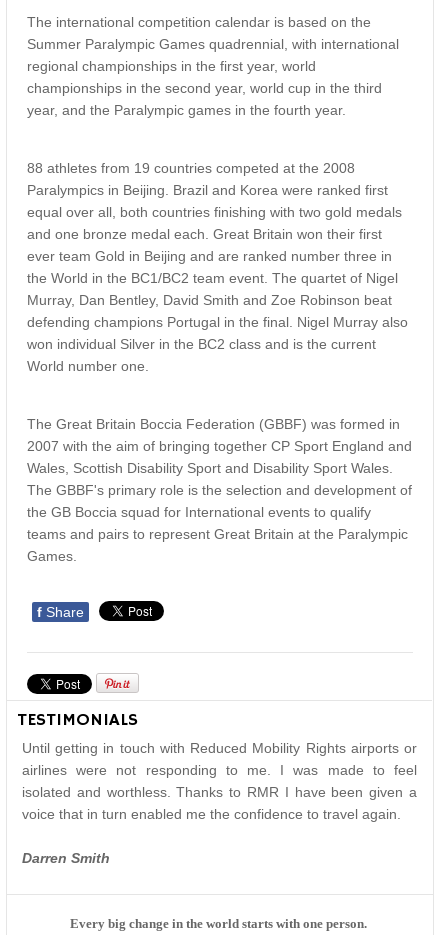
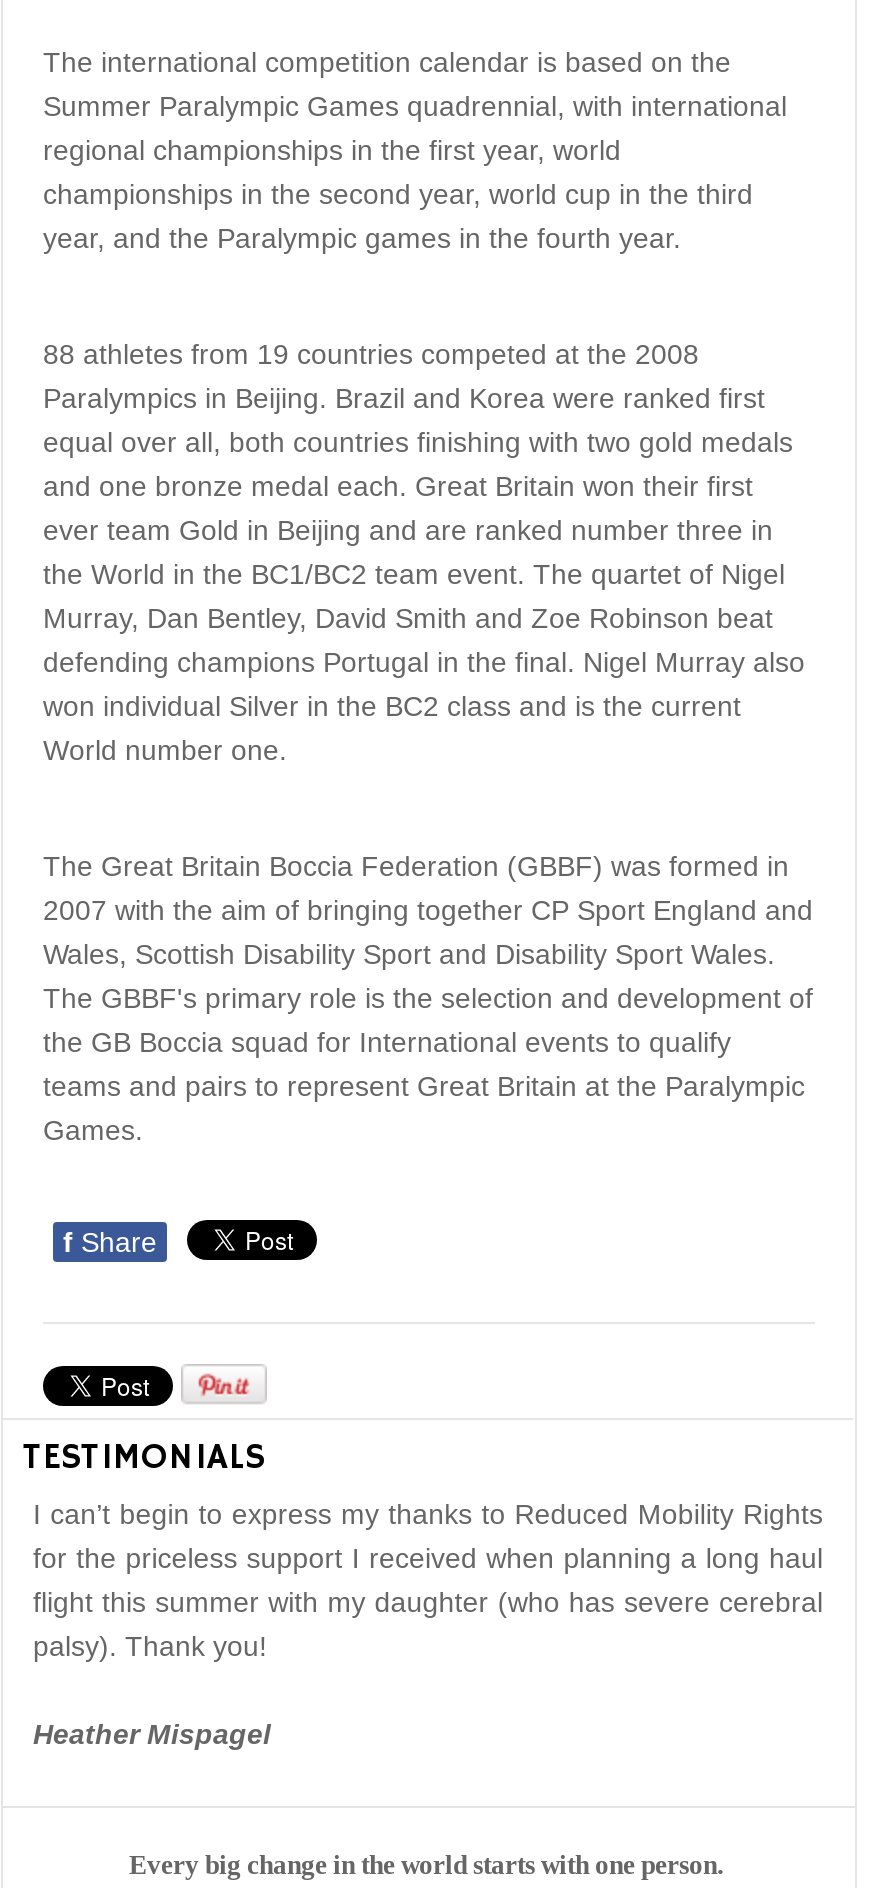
- Until getting in touch with Reduced Mobility Rights airports or
- airlines were not responding to me. I was made to feel
- isolated and worthless. Thanks to RMR I have been given a
- voice that in turn enabled me the confidence to travel again.
+ I can’t begin to express my thanks to Reduced Mobility Rights
+ for the priceless support I received when planning a long haul
+ flight this summer with my daughter (who has severe cerebral
+ palsy). Thank you!

- Darren Smith
+ Heather Mispagel
